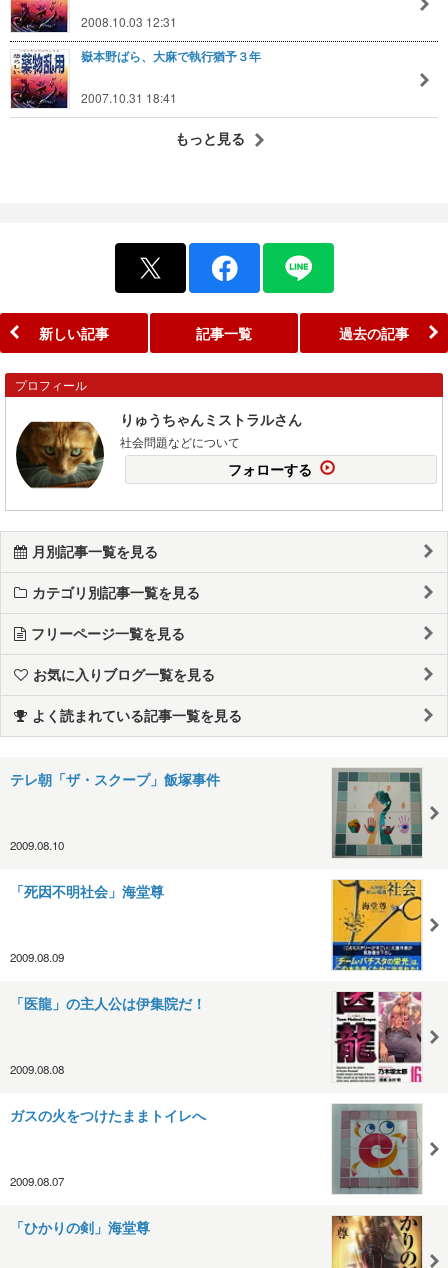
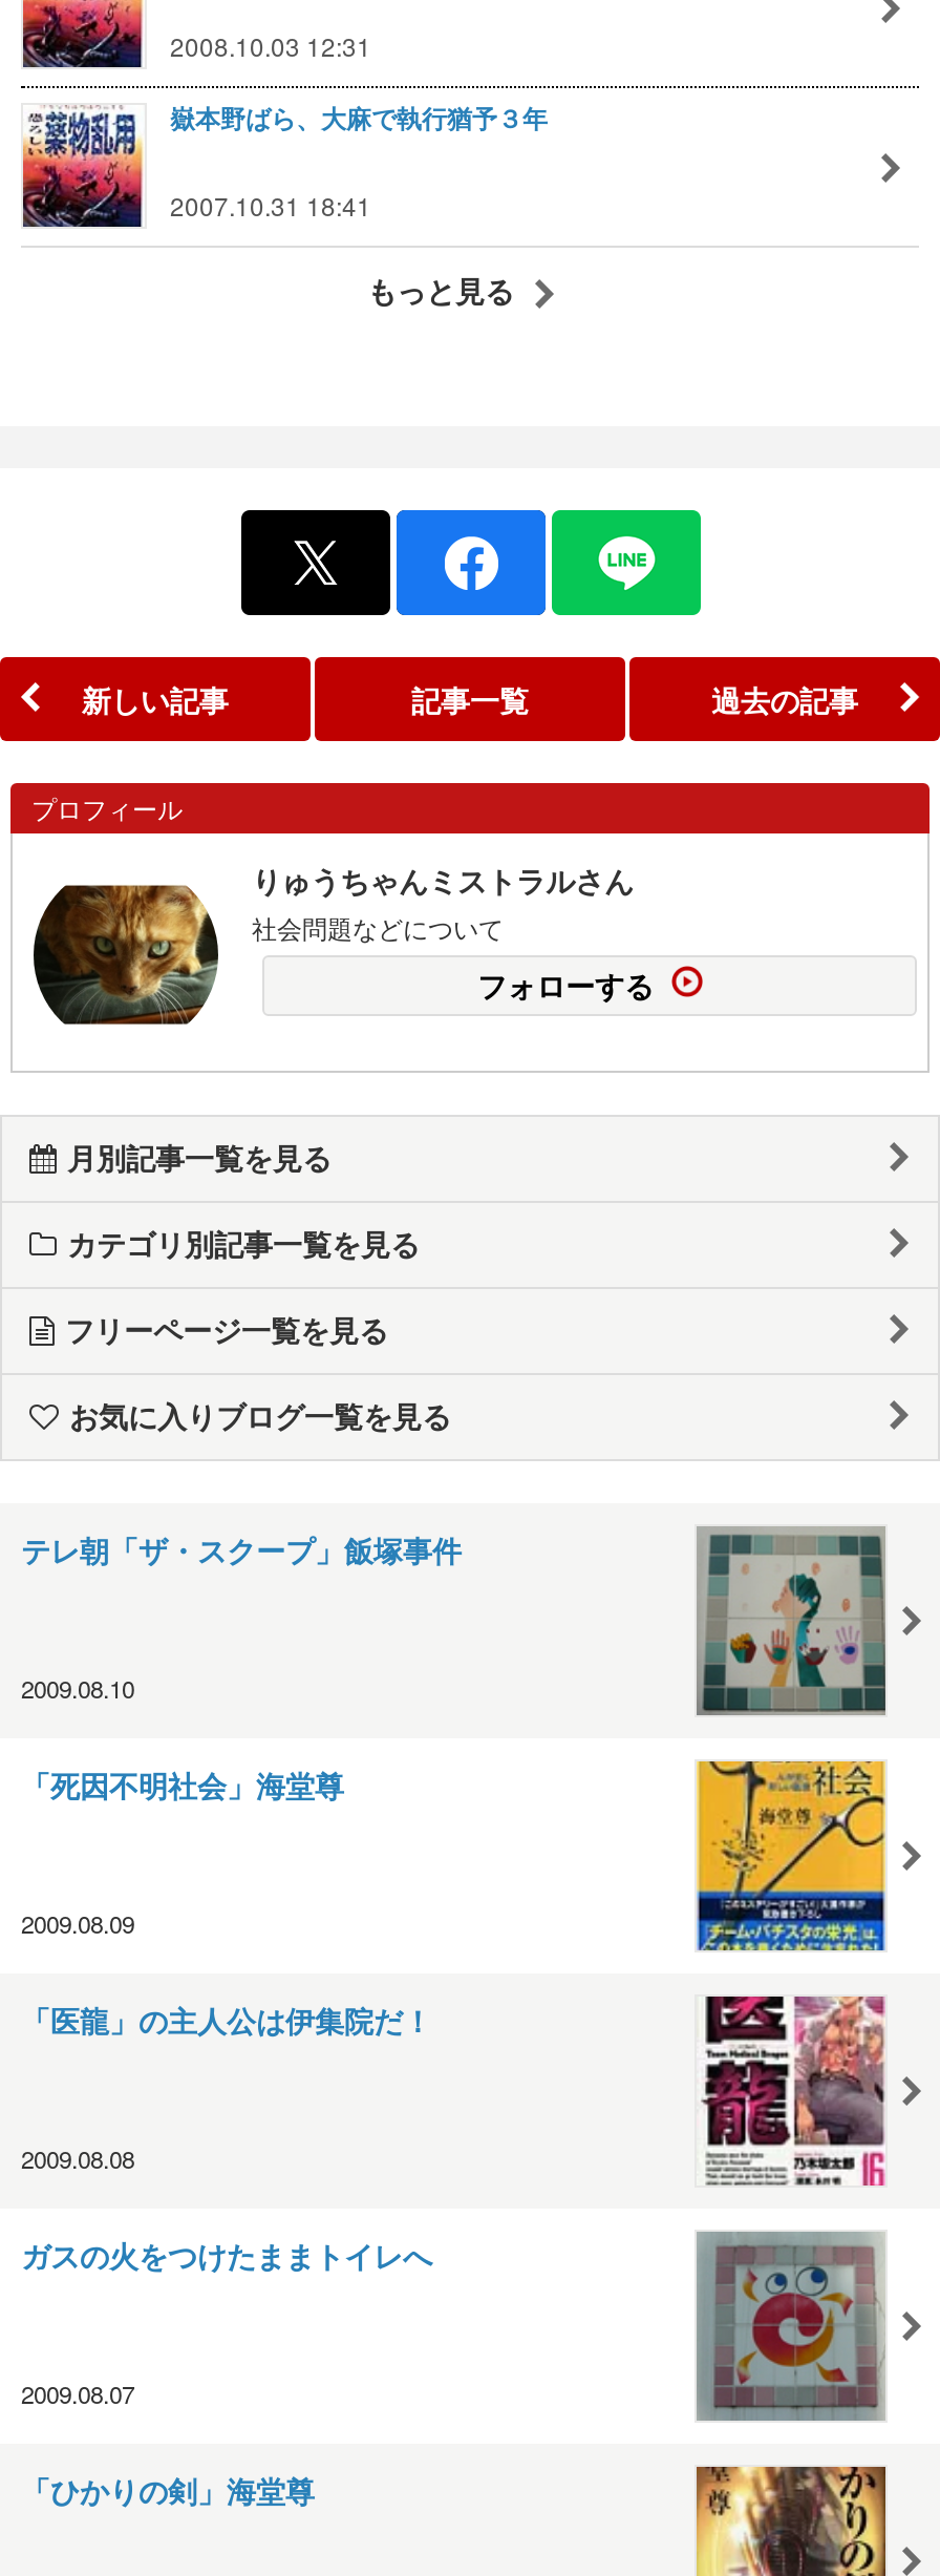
- よく読まれている記事一覧を見る
